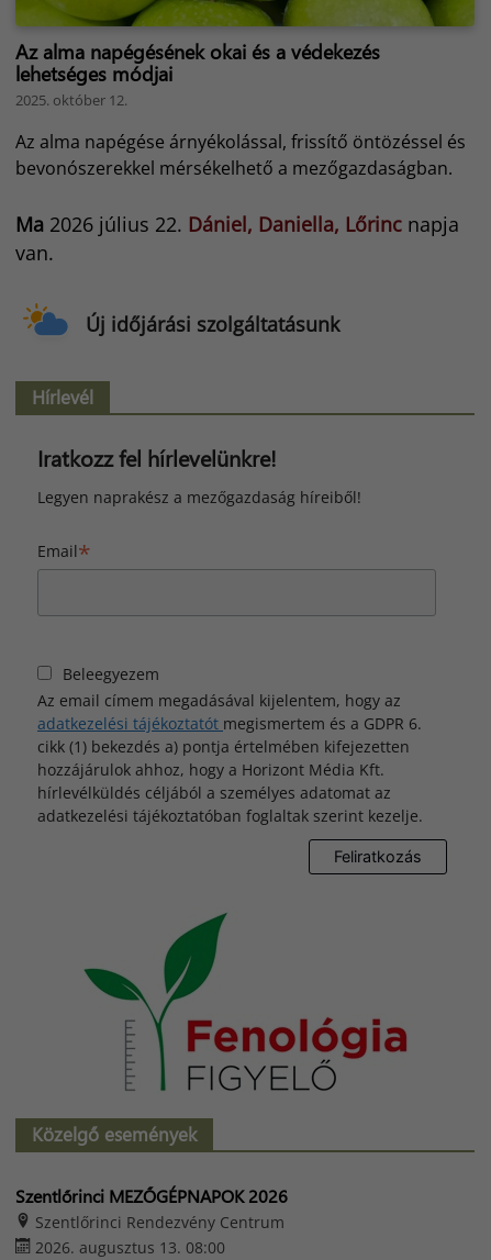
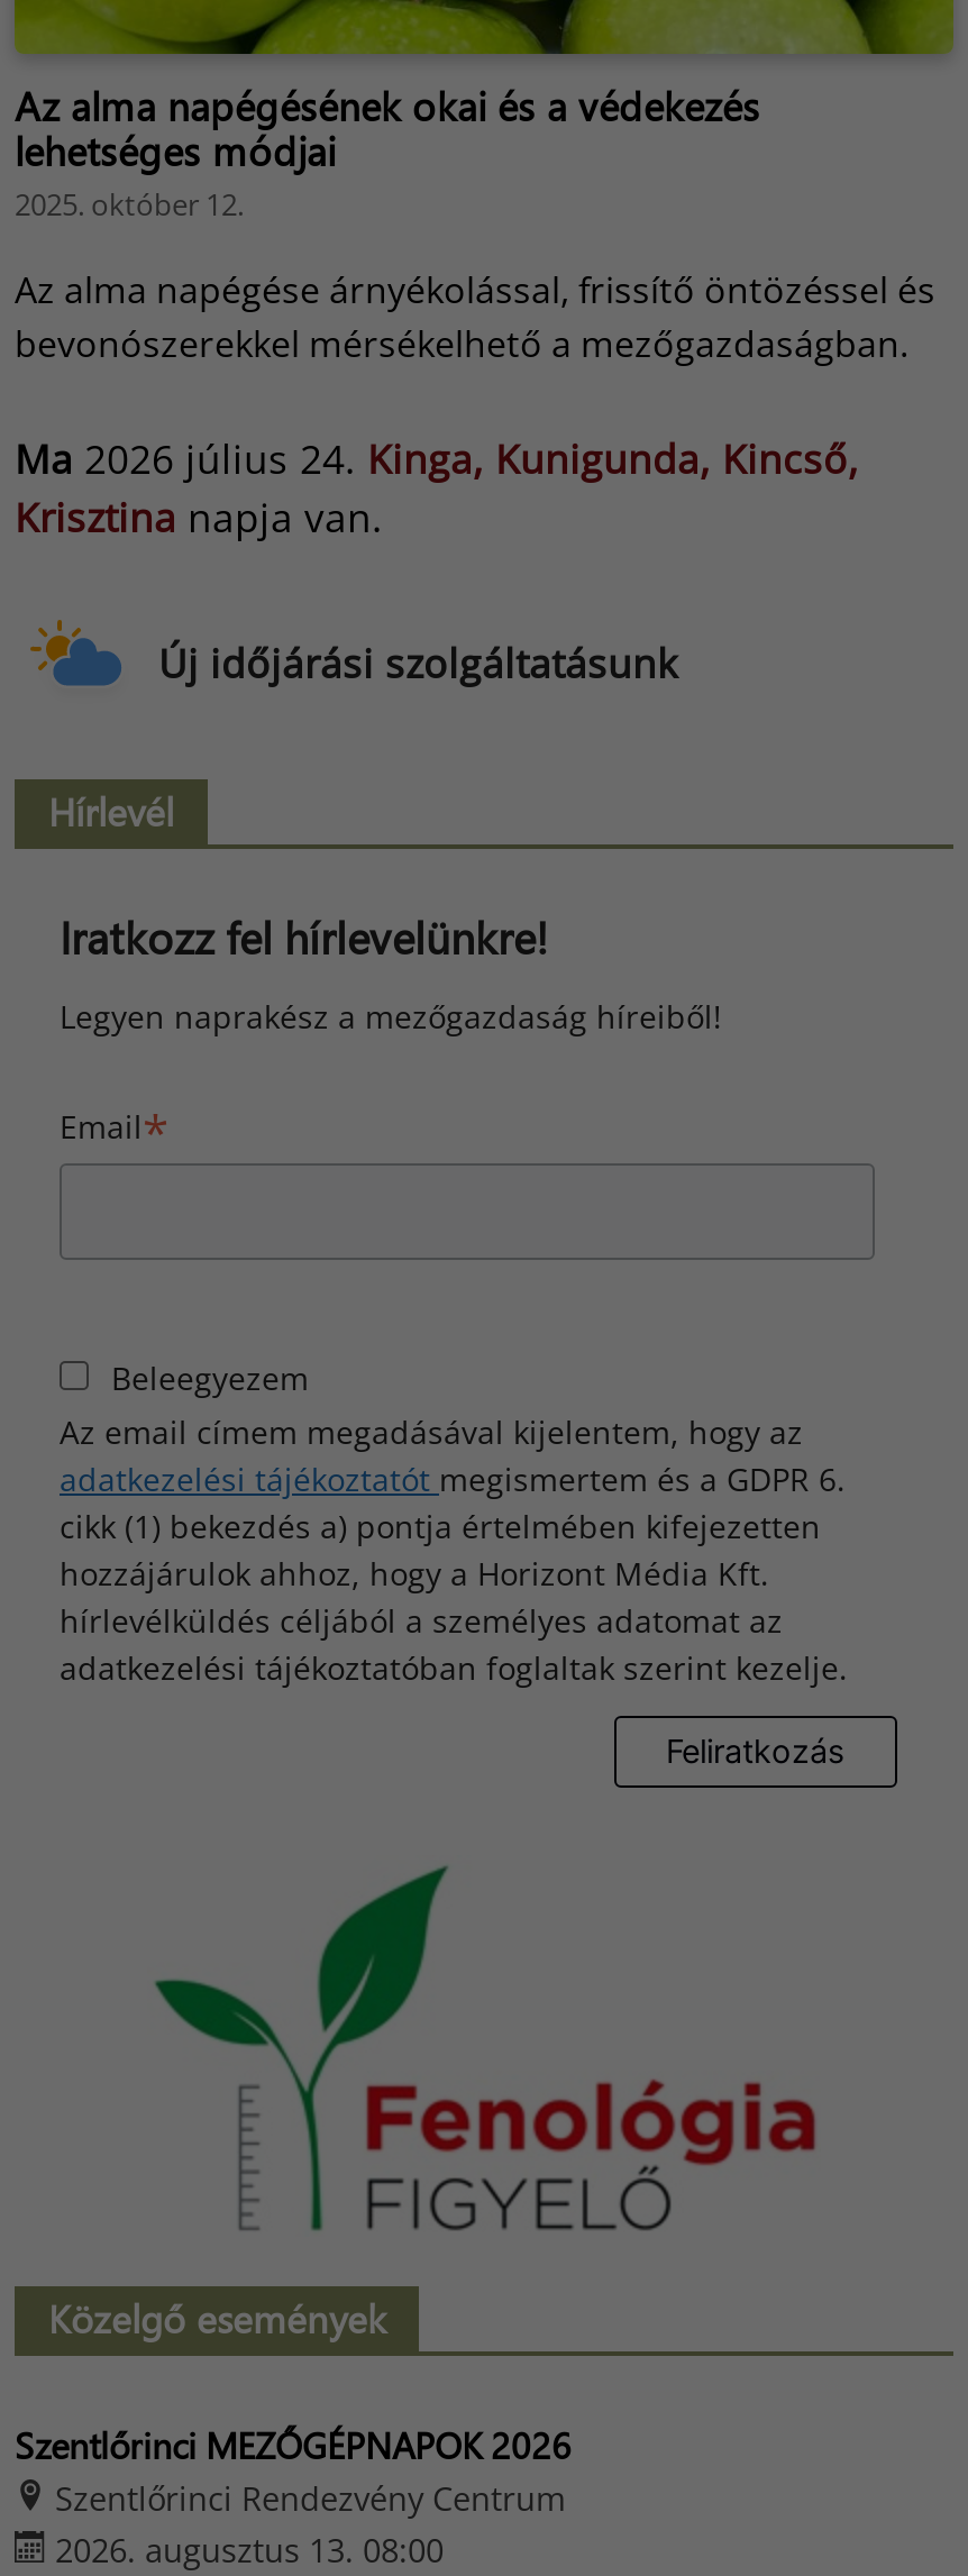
- Ma 2026 július 22. Dániel, Daniella, Lőrinc napja
- van.
+ Ma 2026 július 24. Kinga, Kunigunda, Kincső,
+ Krisztina napja van.
